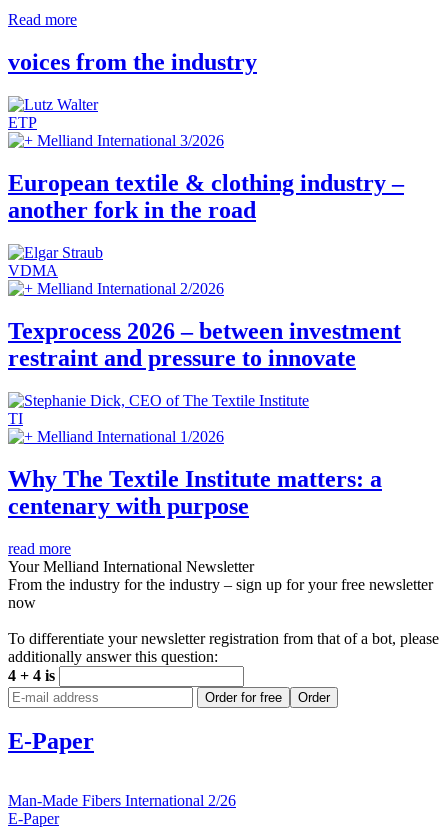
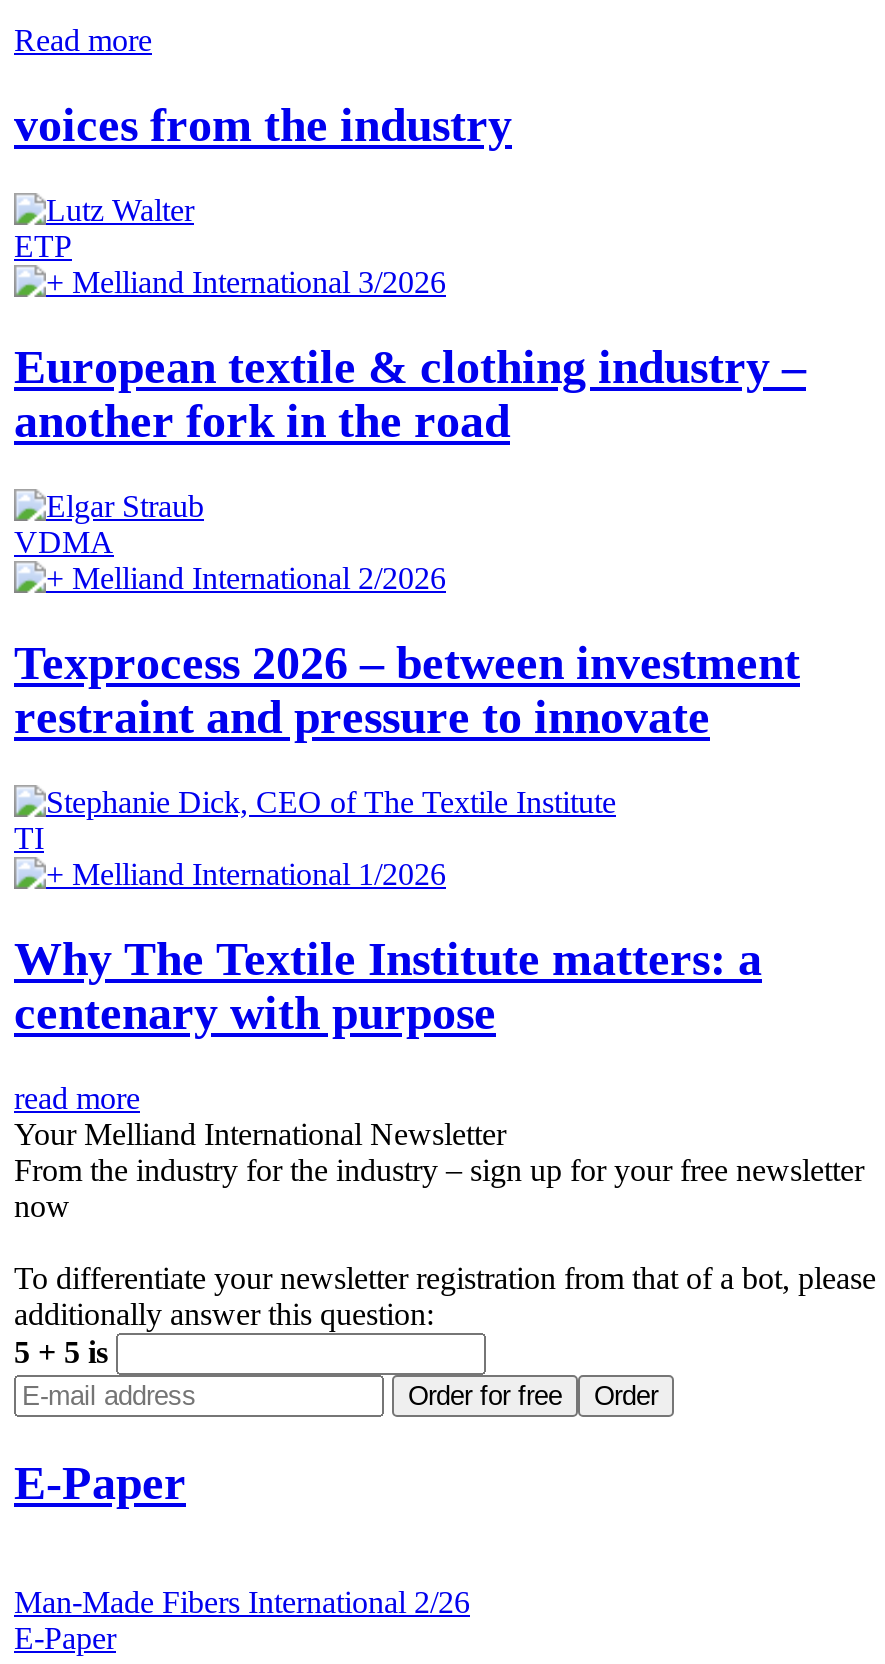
- 4 + 4 is
+ 5 + 5 is
